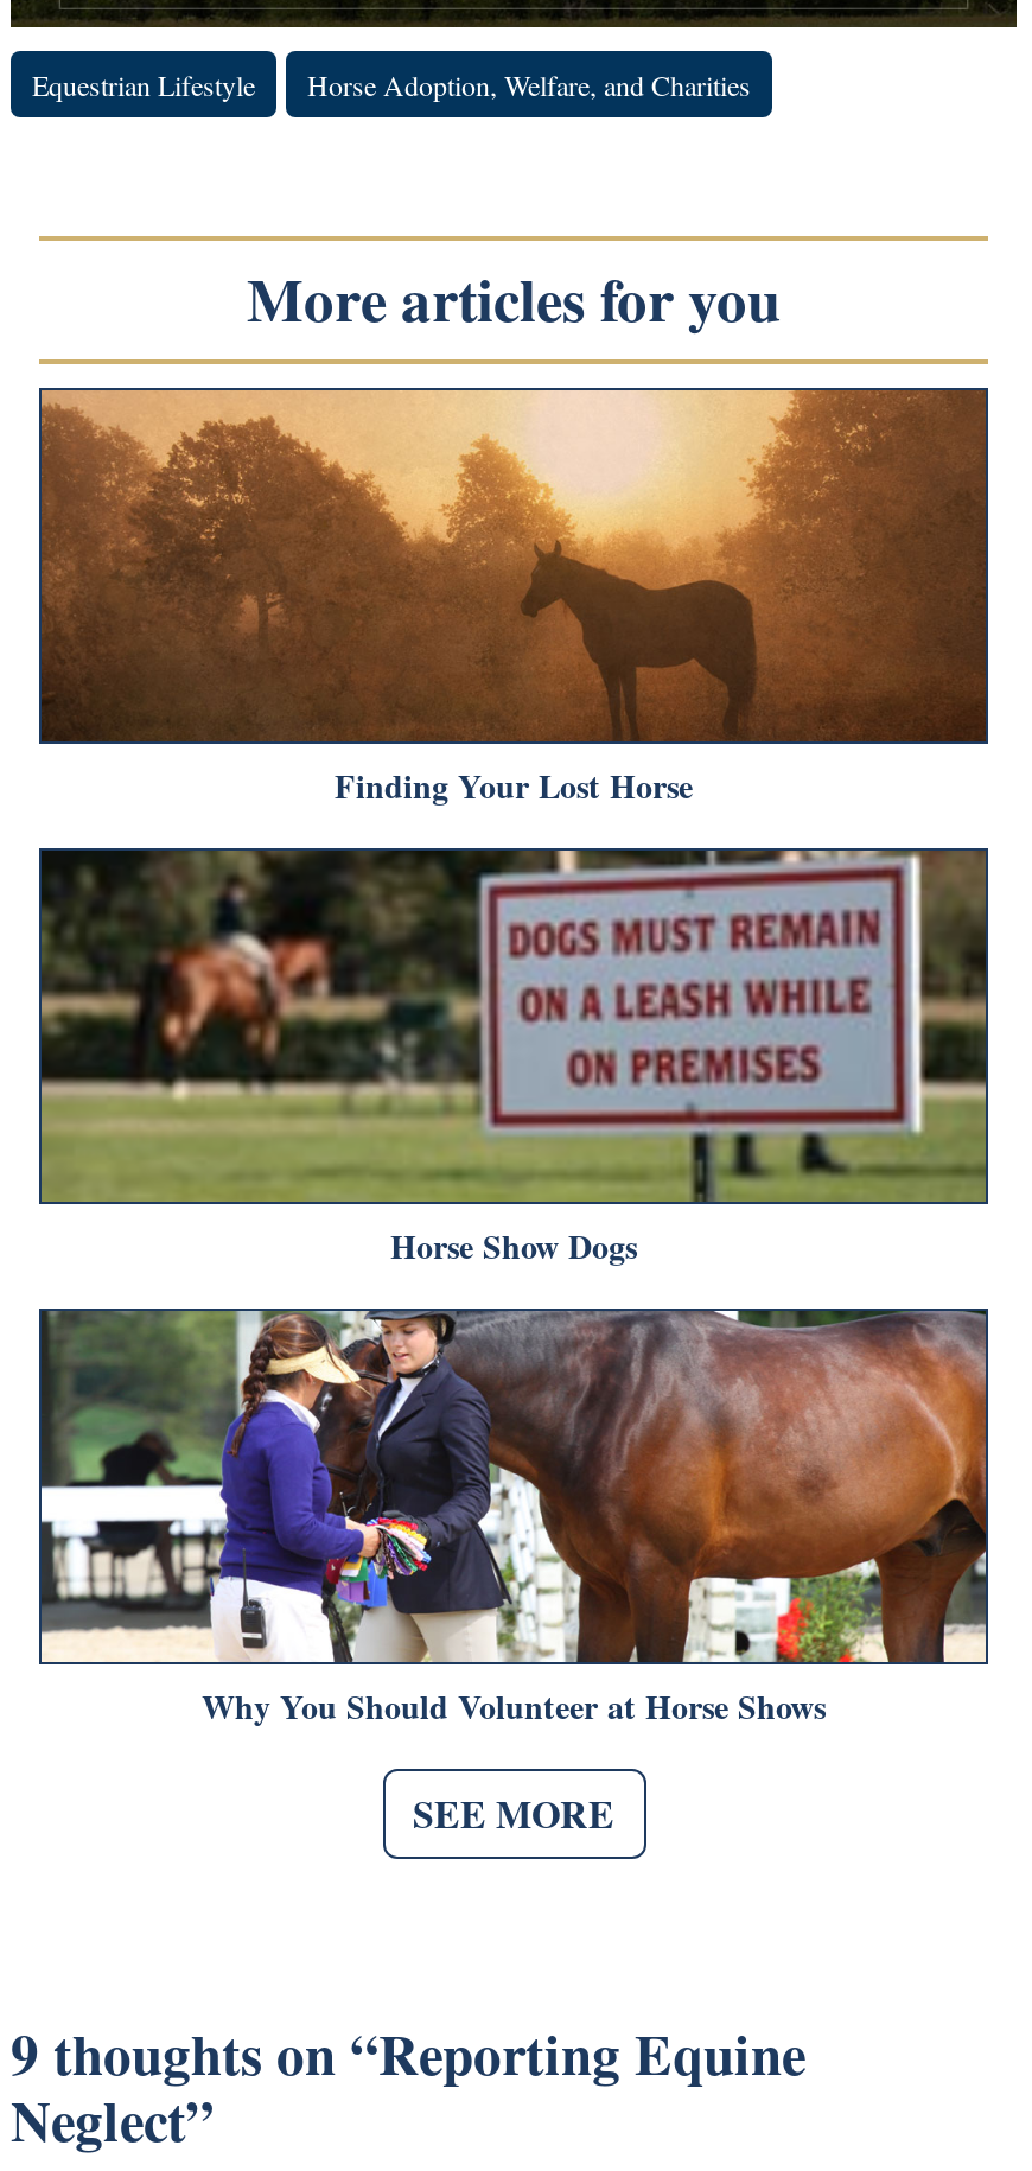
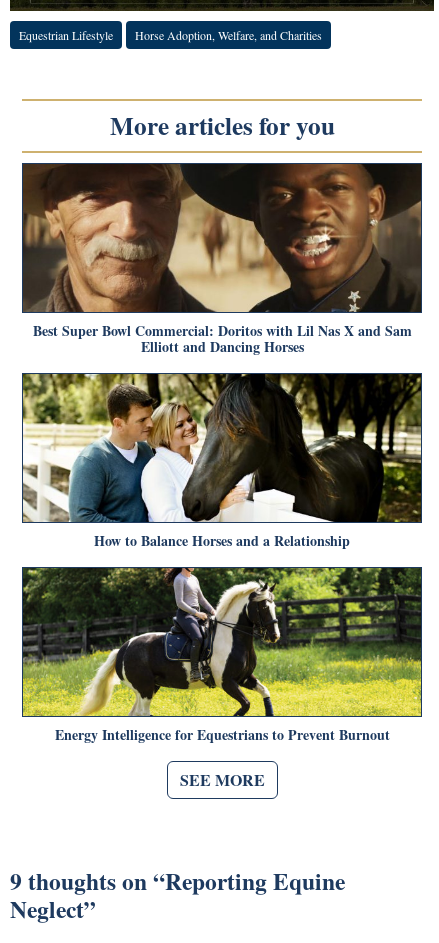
- [image]
- Finding Your Lost Horse
+ [image]
+ Best Super Bowl Commercial: Doritos with Lil Nas X and Sam
+ Elliott and Dancing Horses

- [image]
- Horse Show Dogs
+ [image]
+ How to Balance Horses and a Relationship

- [image]
- Why You Should Volunteer at Horse Shows
+ [image]
+ Energy Intelligence for Equestrians to Prevent Burnout
